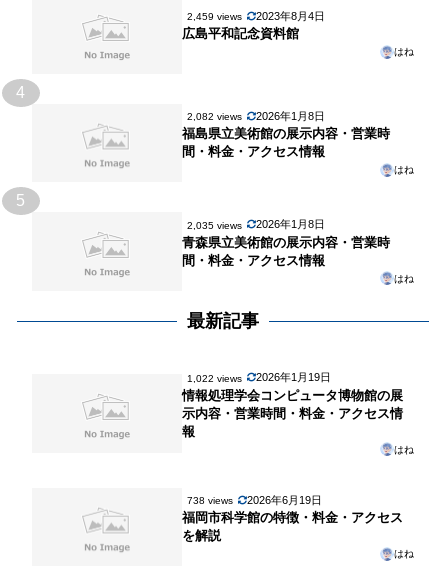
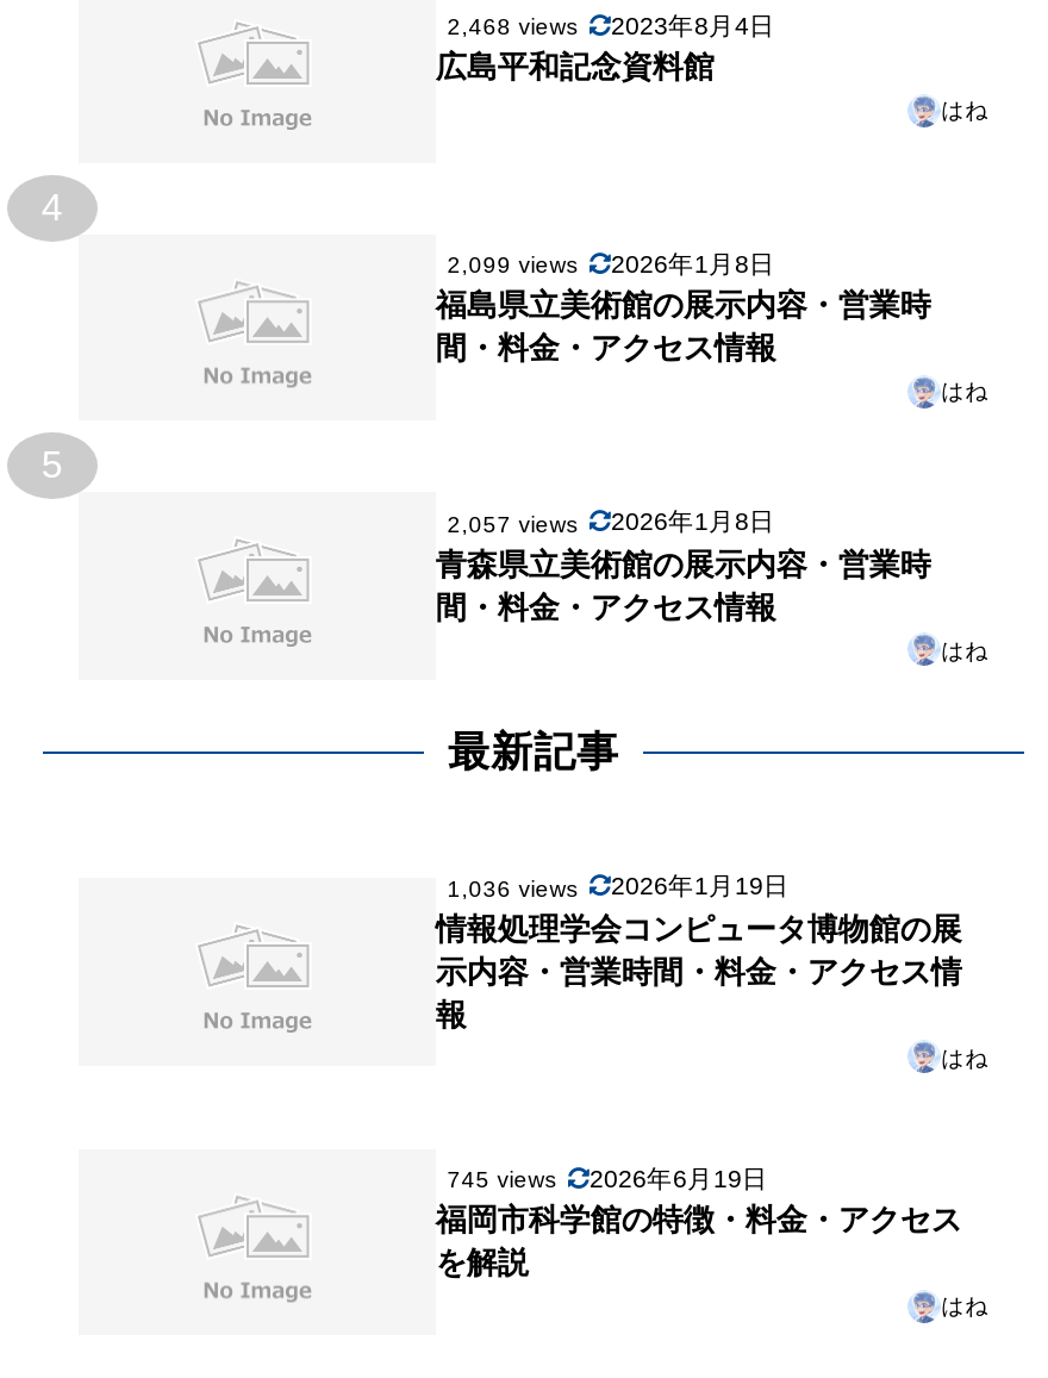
- 2,459 views 2023年8月4日
+ 2,468 views 2023年8月4日

- 2,082 views 2026年1月8日
+ 2,099 views 2026年1月8日

- 2,035 views 2026年1月8日
+ 2,057 views 2026年1月8日

- 1,022 views 2026年1月19日
+ 1,036 views 2026年1月19日

- 738 views 2026年6月19日
+ 745 views 2026年6月19日
